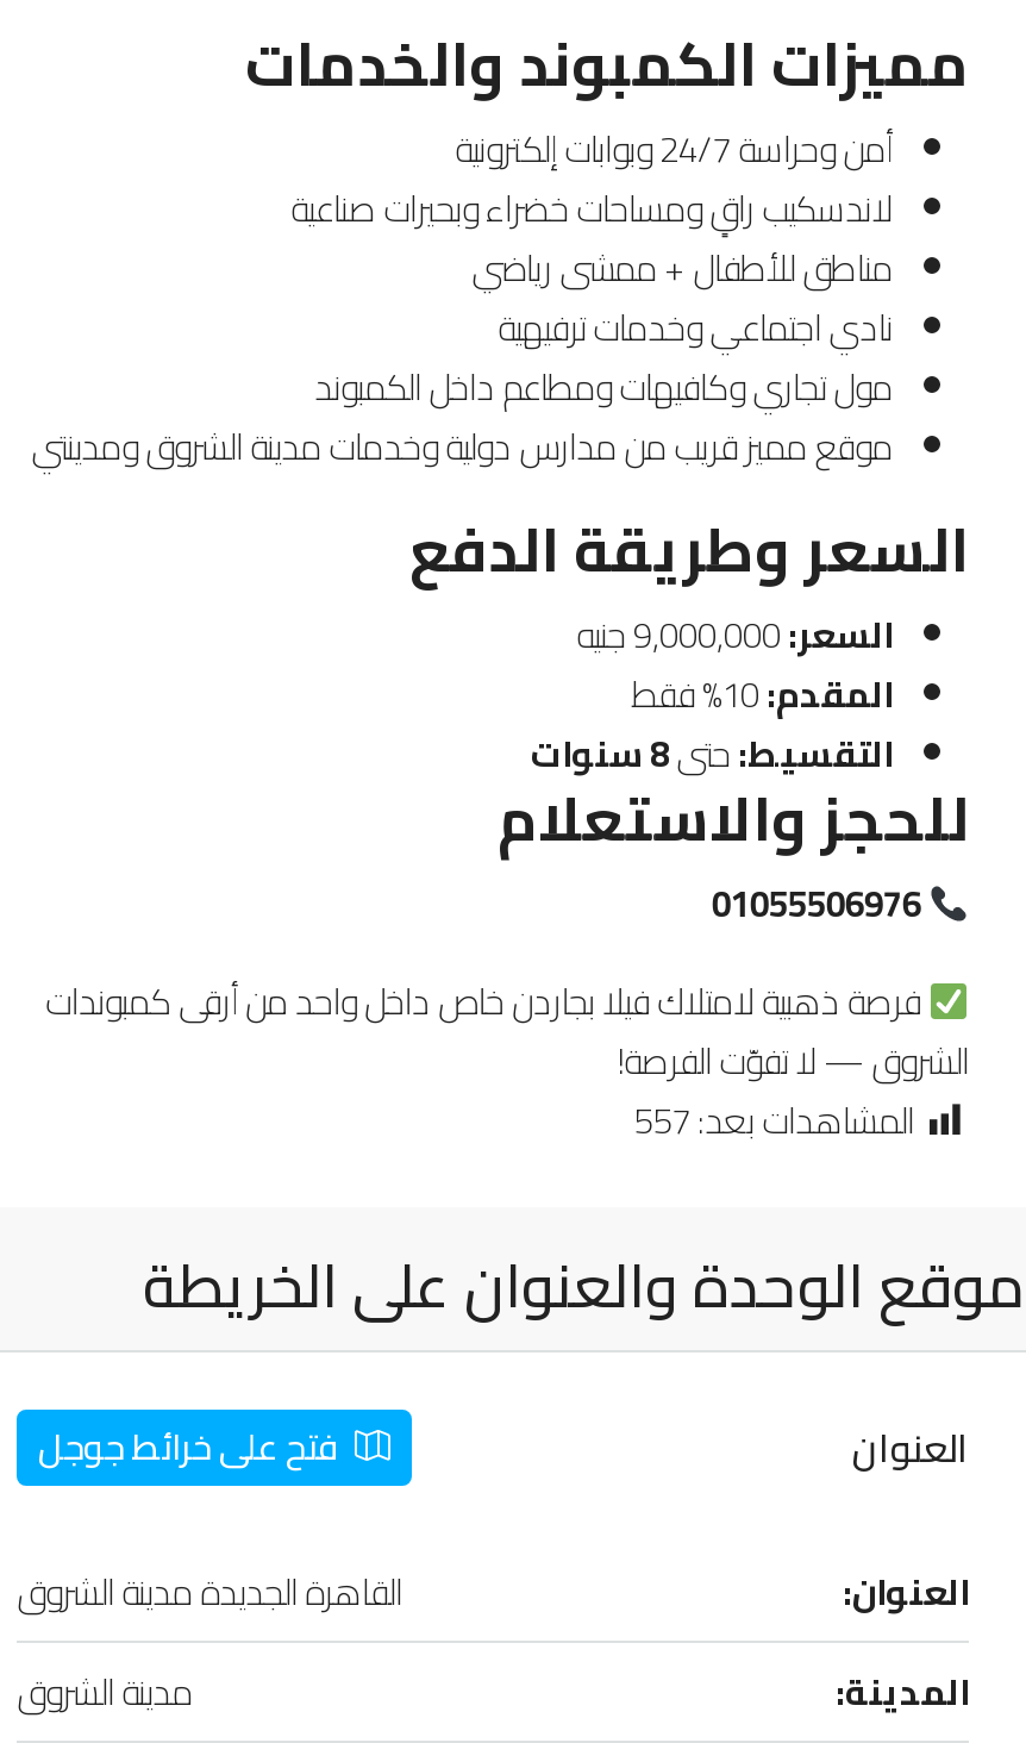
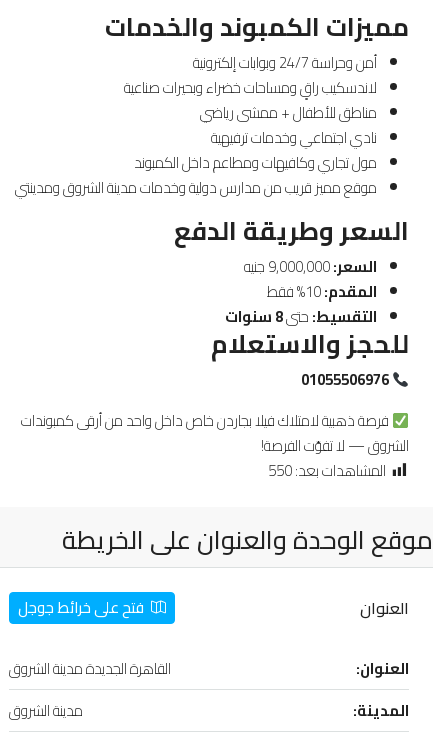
- المشاهدات بعد: 557
+ المشاهدات بعد: 550
